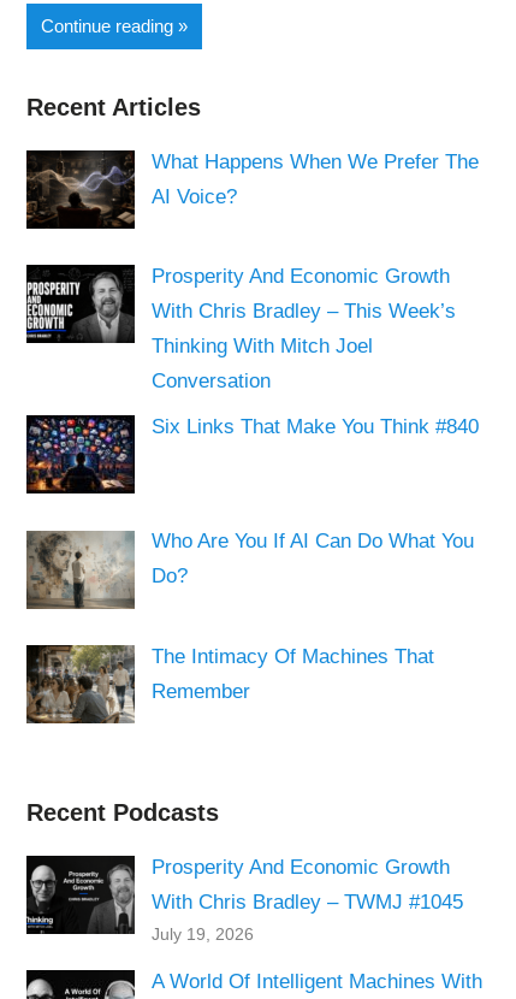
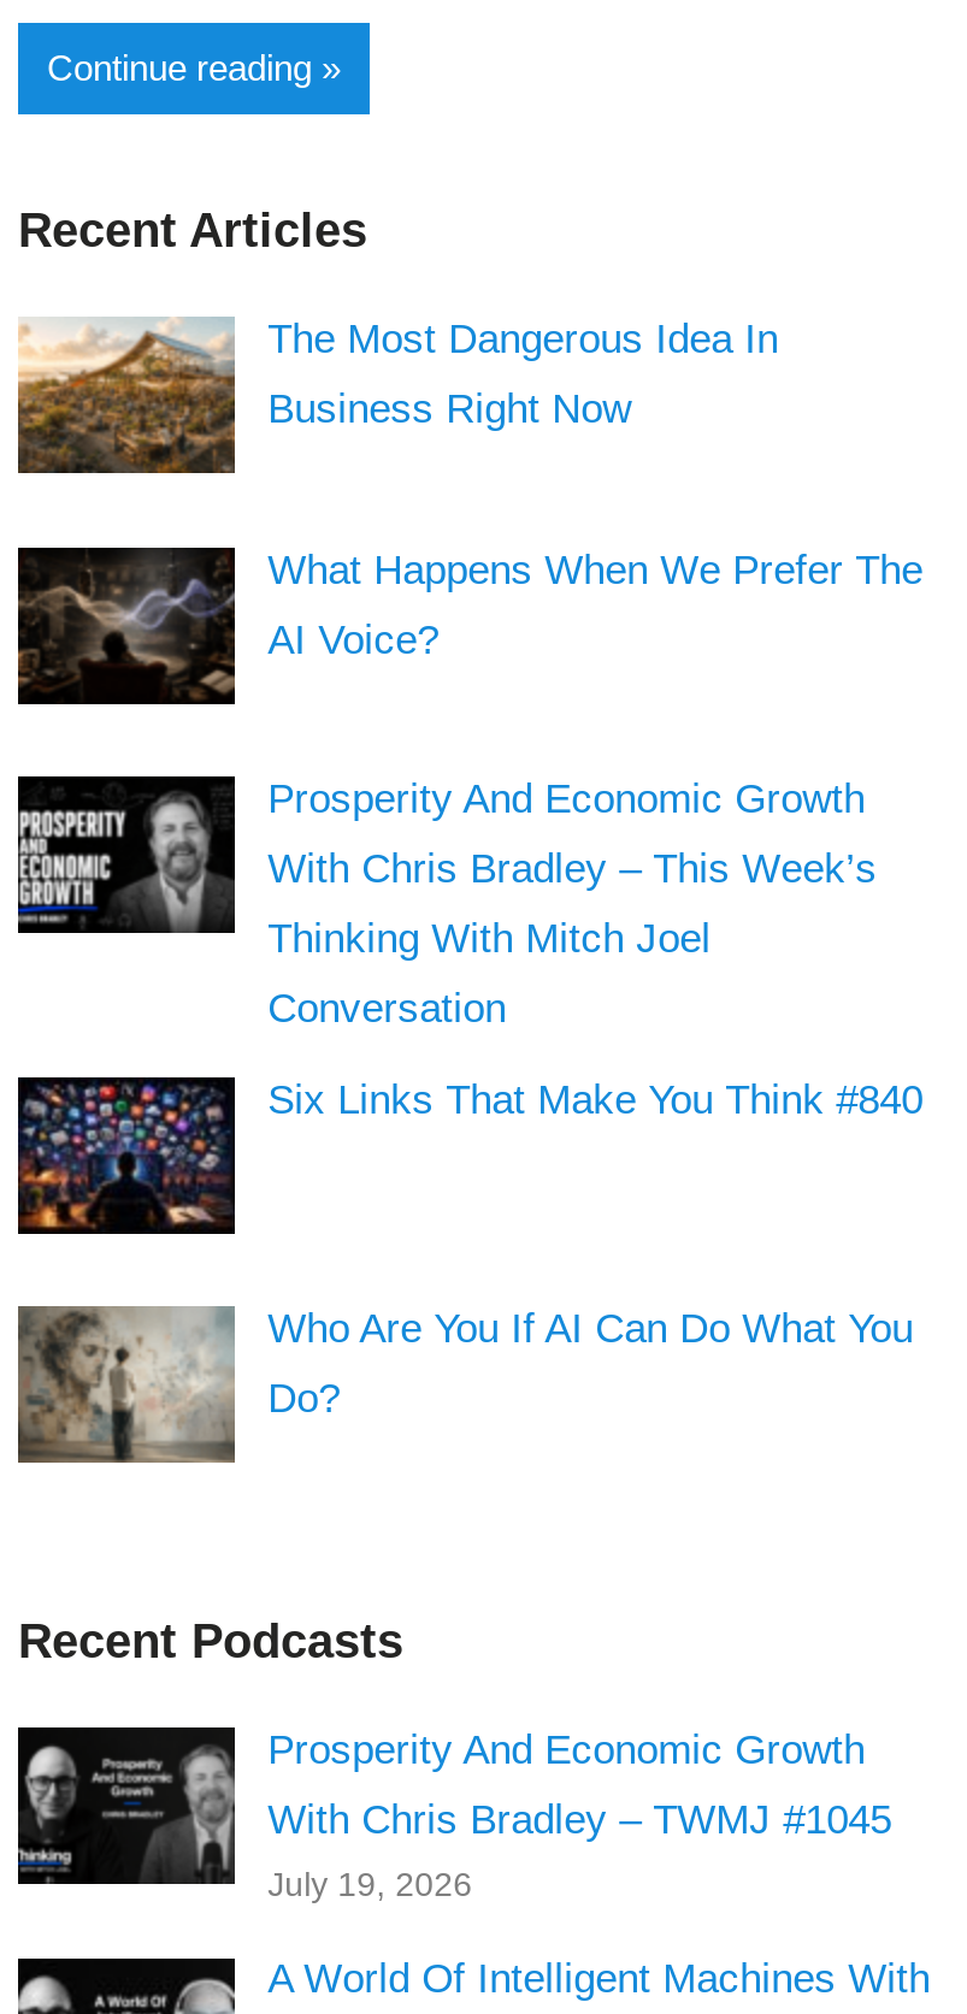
+ [image]
+ The Most Dangerous Idea In
+ Business Right Now

moved down: [image] | What Happens When We Prefer The | AI Voice? | ... | Who Are You If AI Can Do What You | Do?

- [image]
- The Intimacy Of Machines That
- Remember
